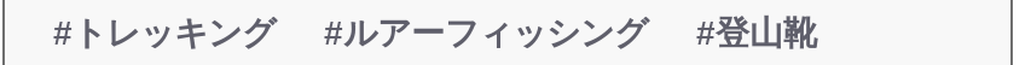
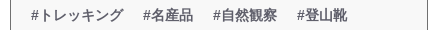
- #ルアーフィッシング
+ #名産品
+ #自然観察
